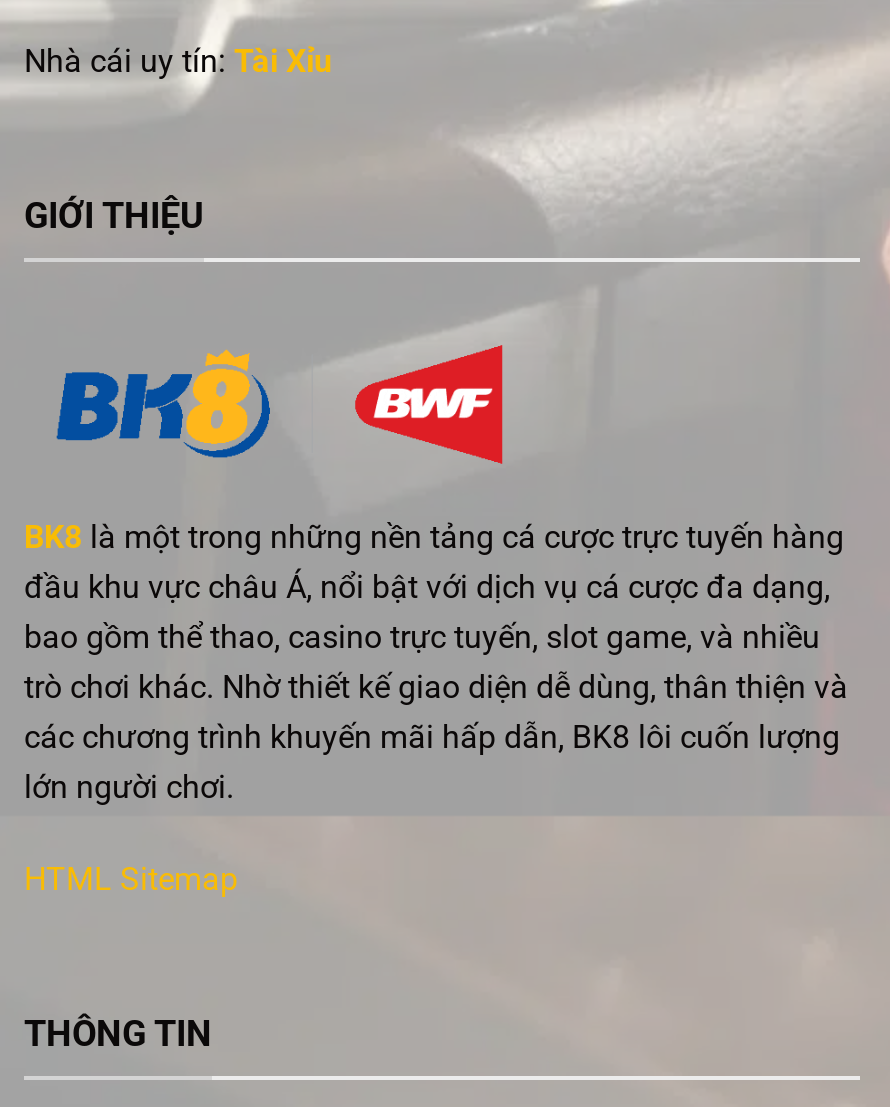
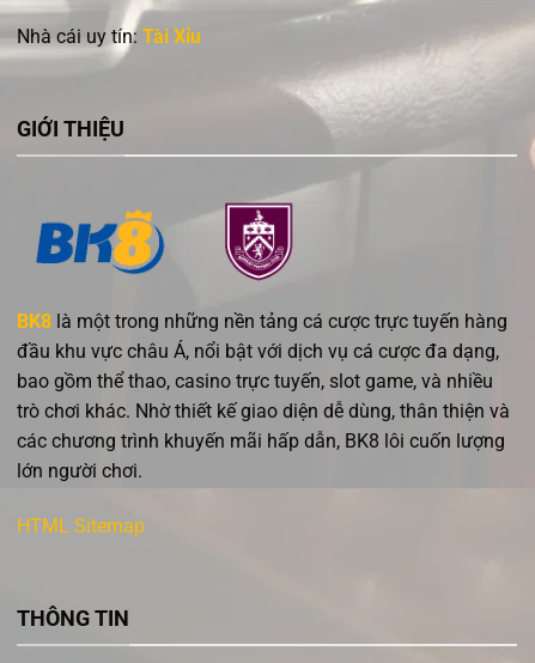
- [image]
+ [image]
